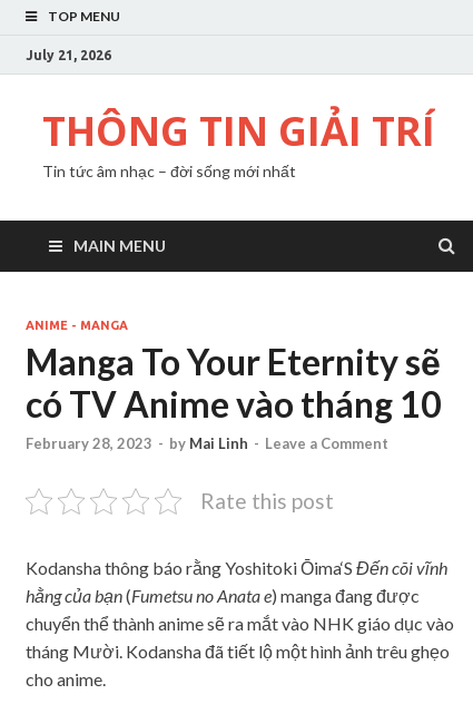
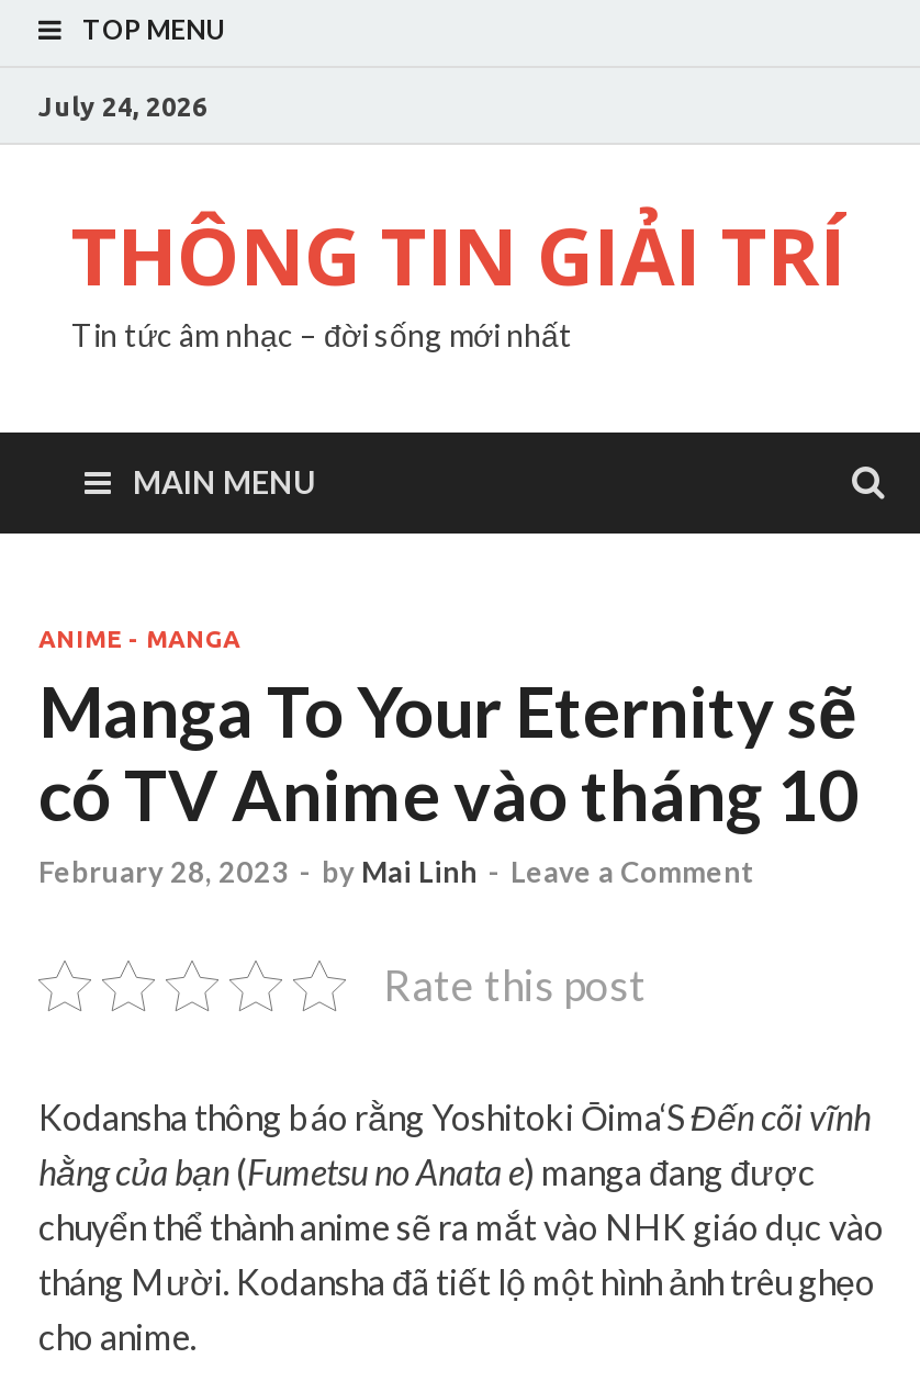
- July 21, 2026
+ July 24, 2026
